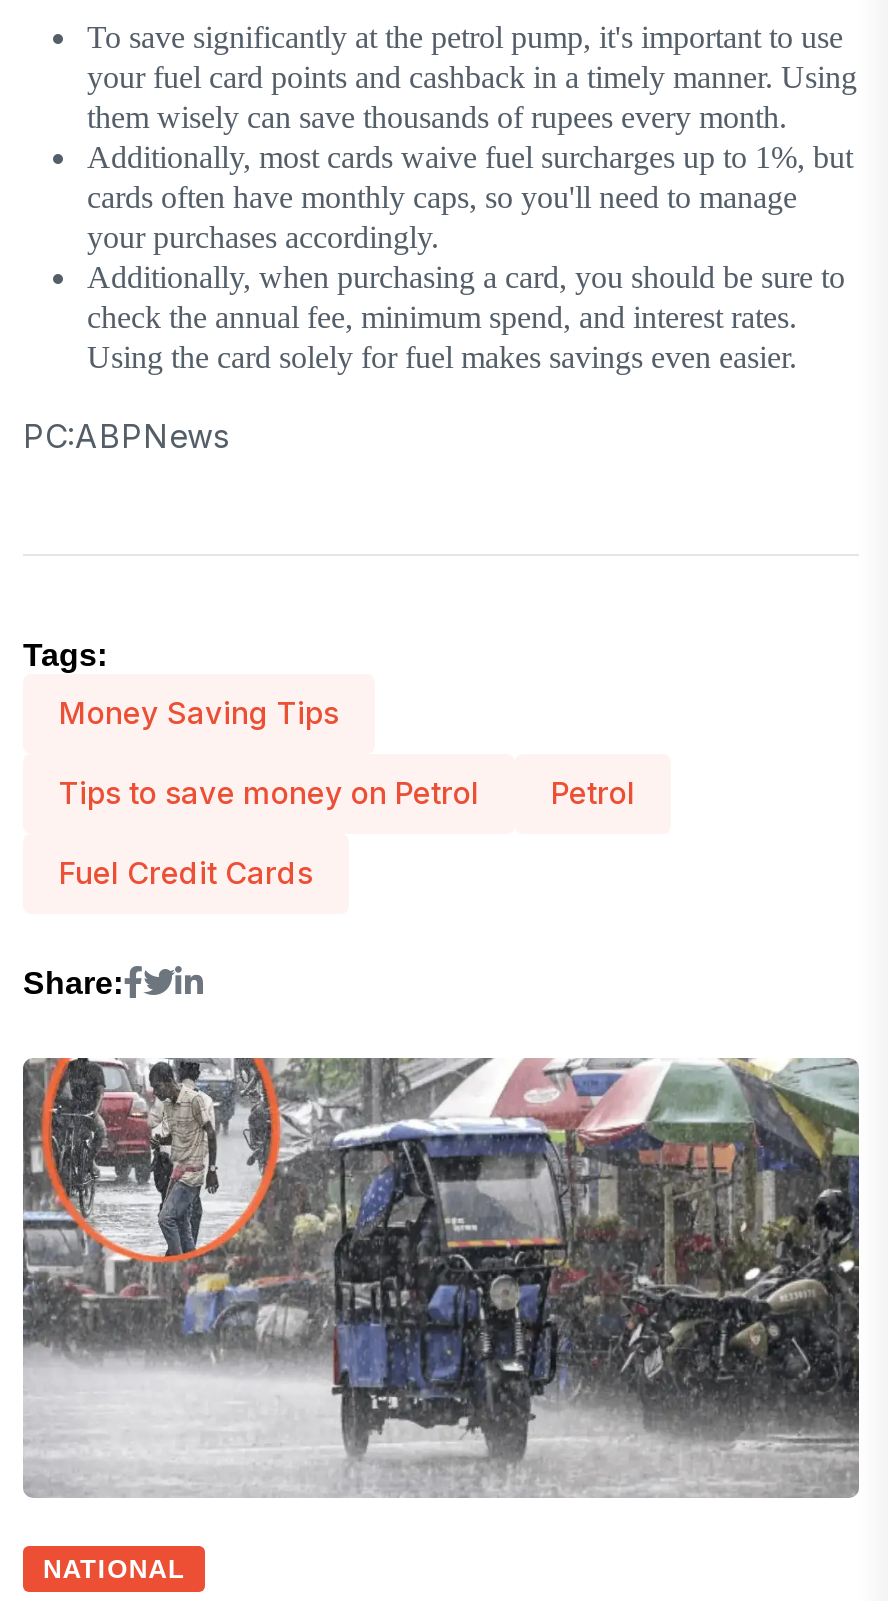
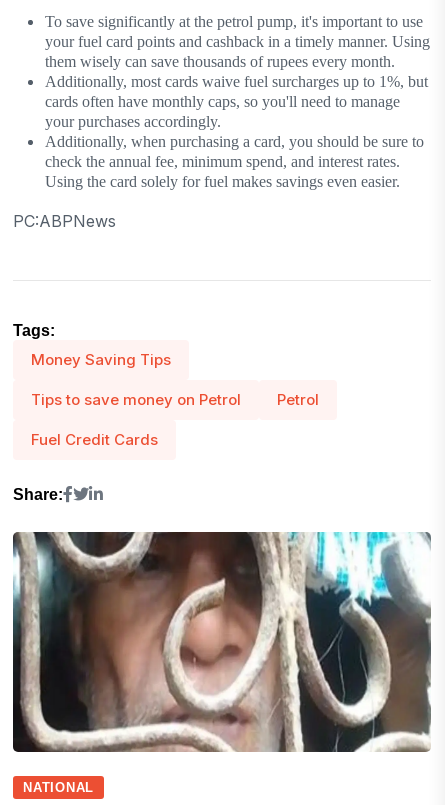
- [image]
+ [image]
